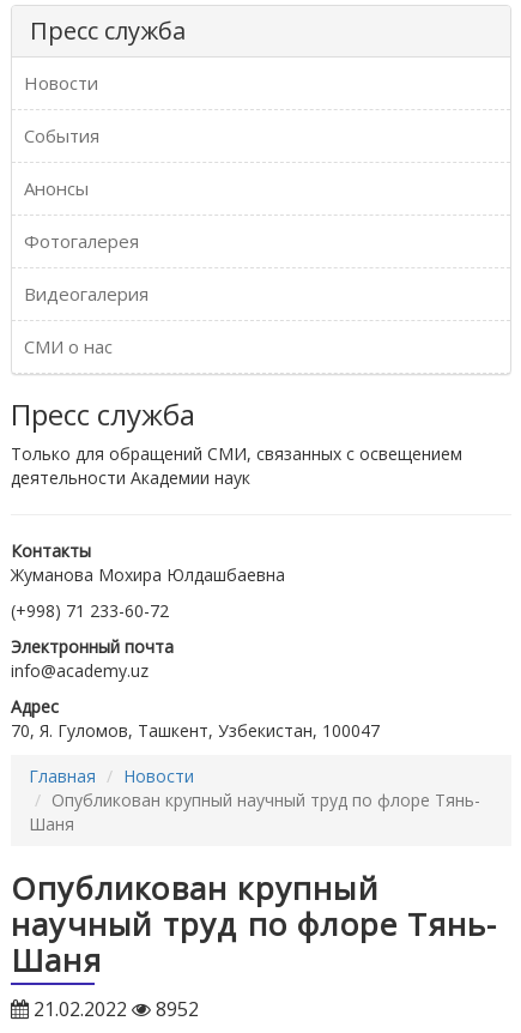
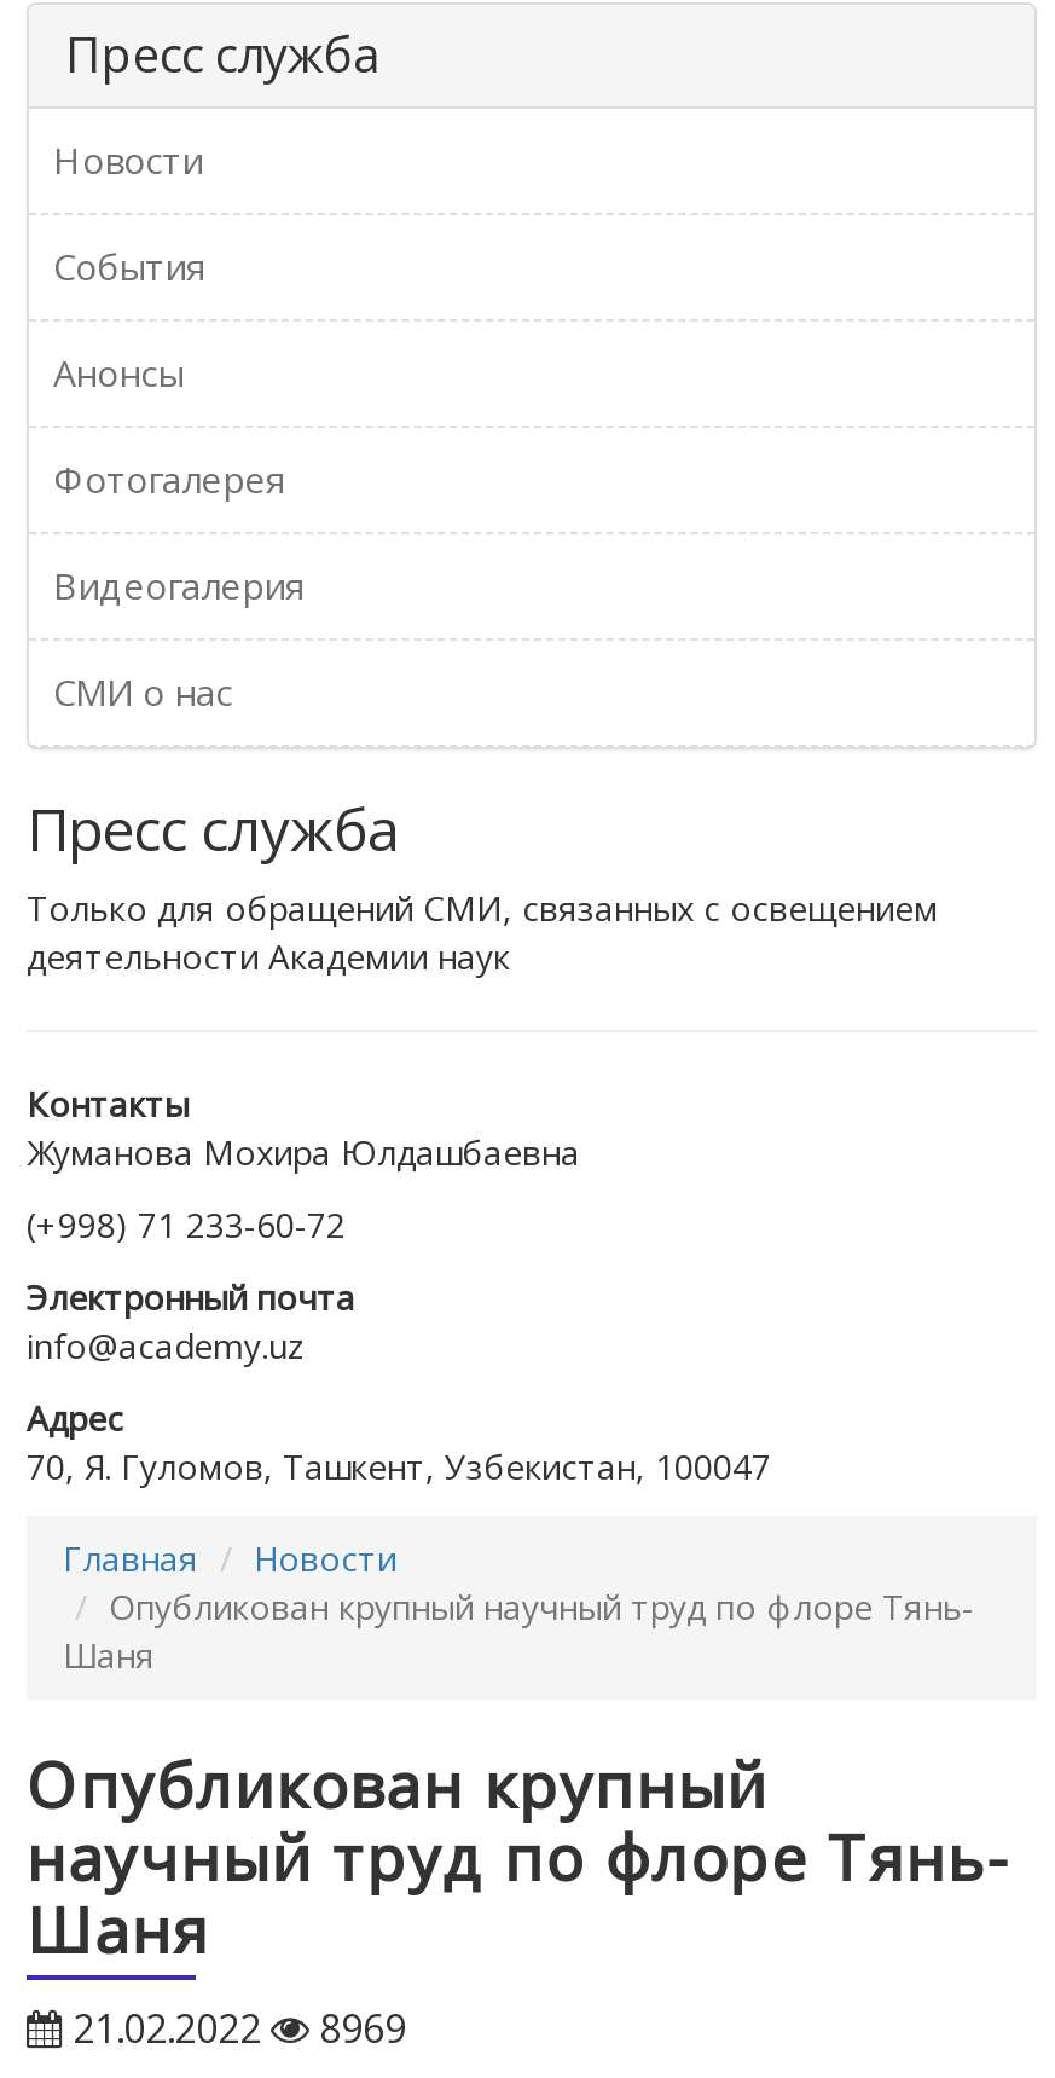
- 21.02.2022 8952
+ 21.02.2022 8969
